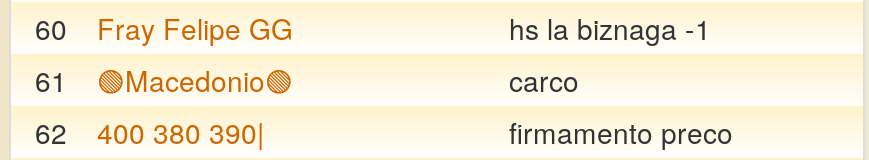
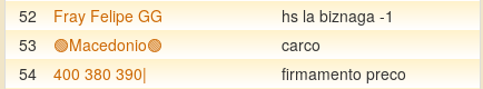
- 60 Fray Felipe GG
+ 52 Fray Felipe GG

- 61
+ 53

- 62
+ 54
